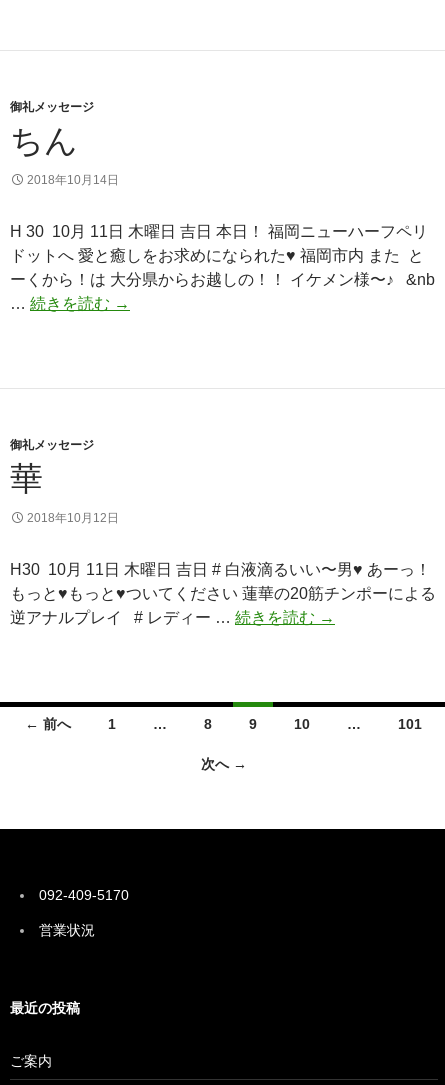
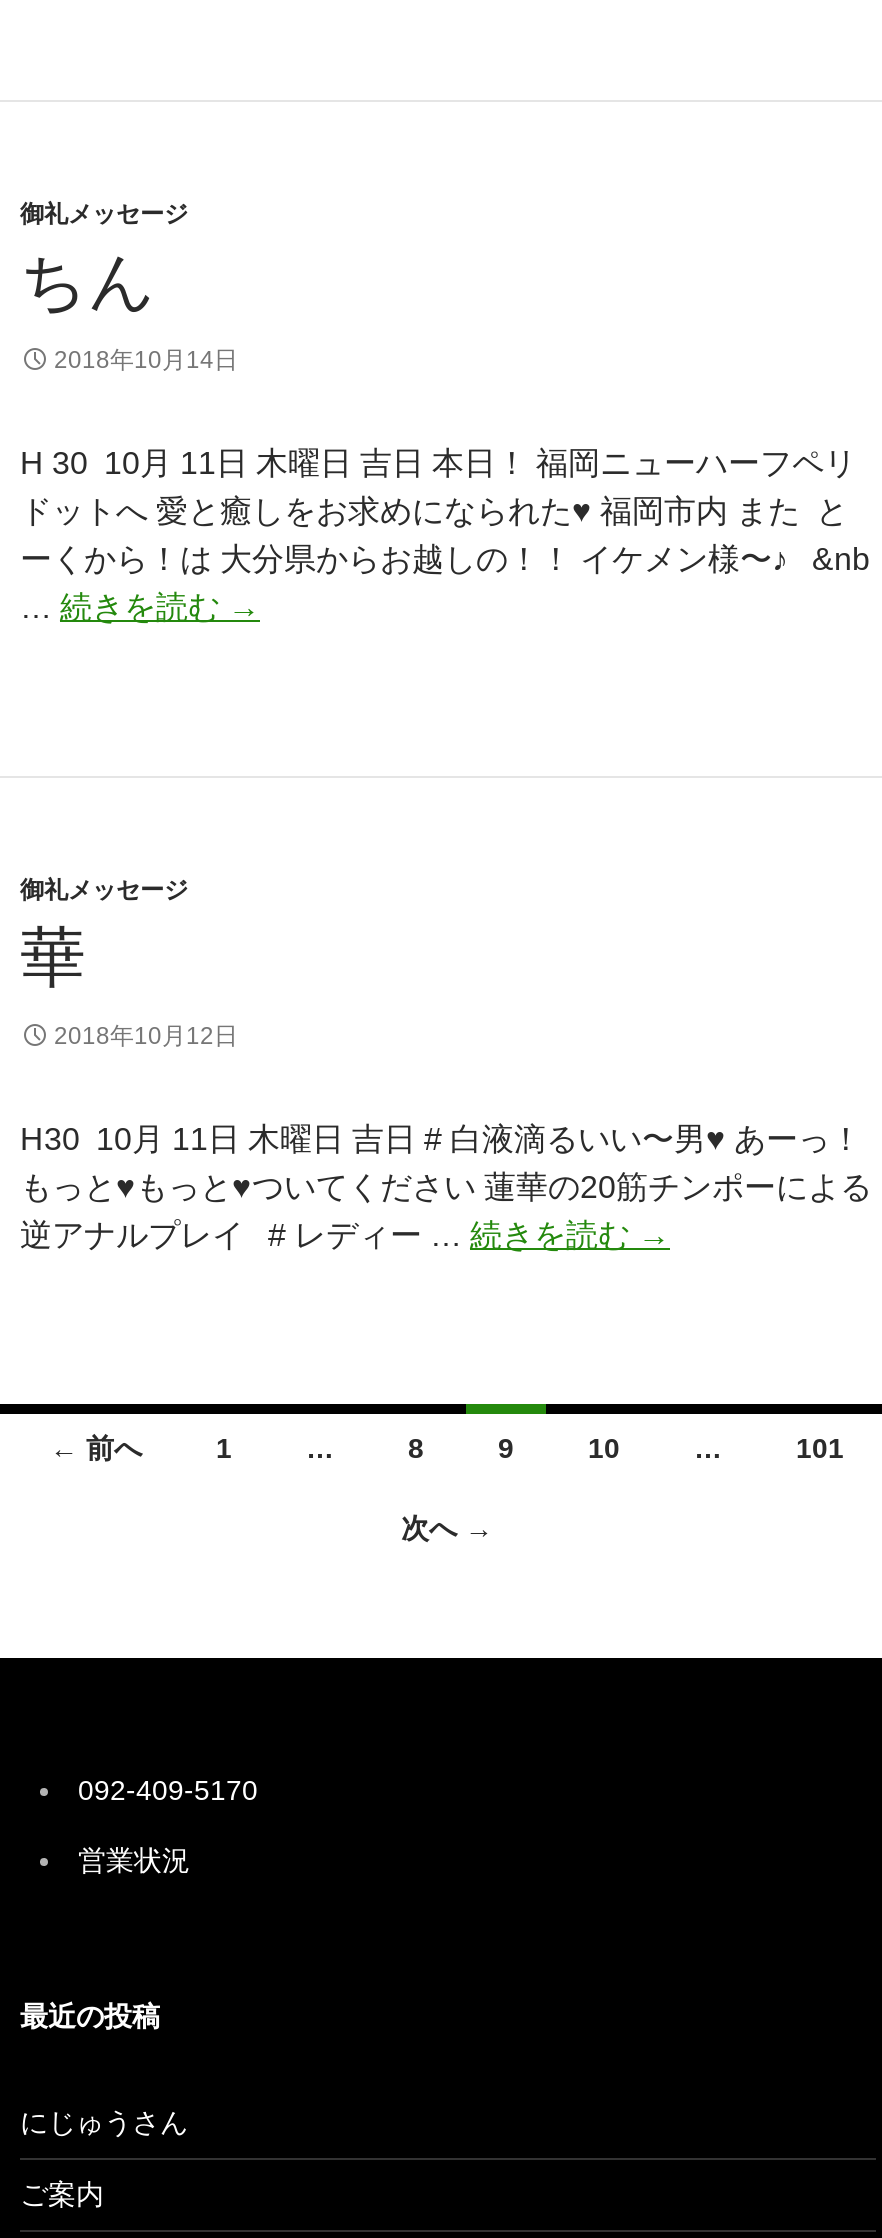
+ にじゅうさん
